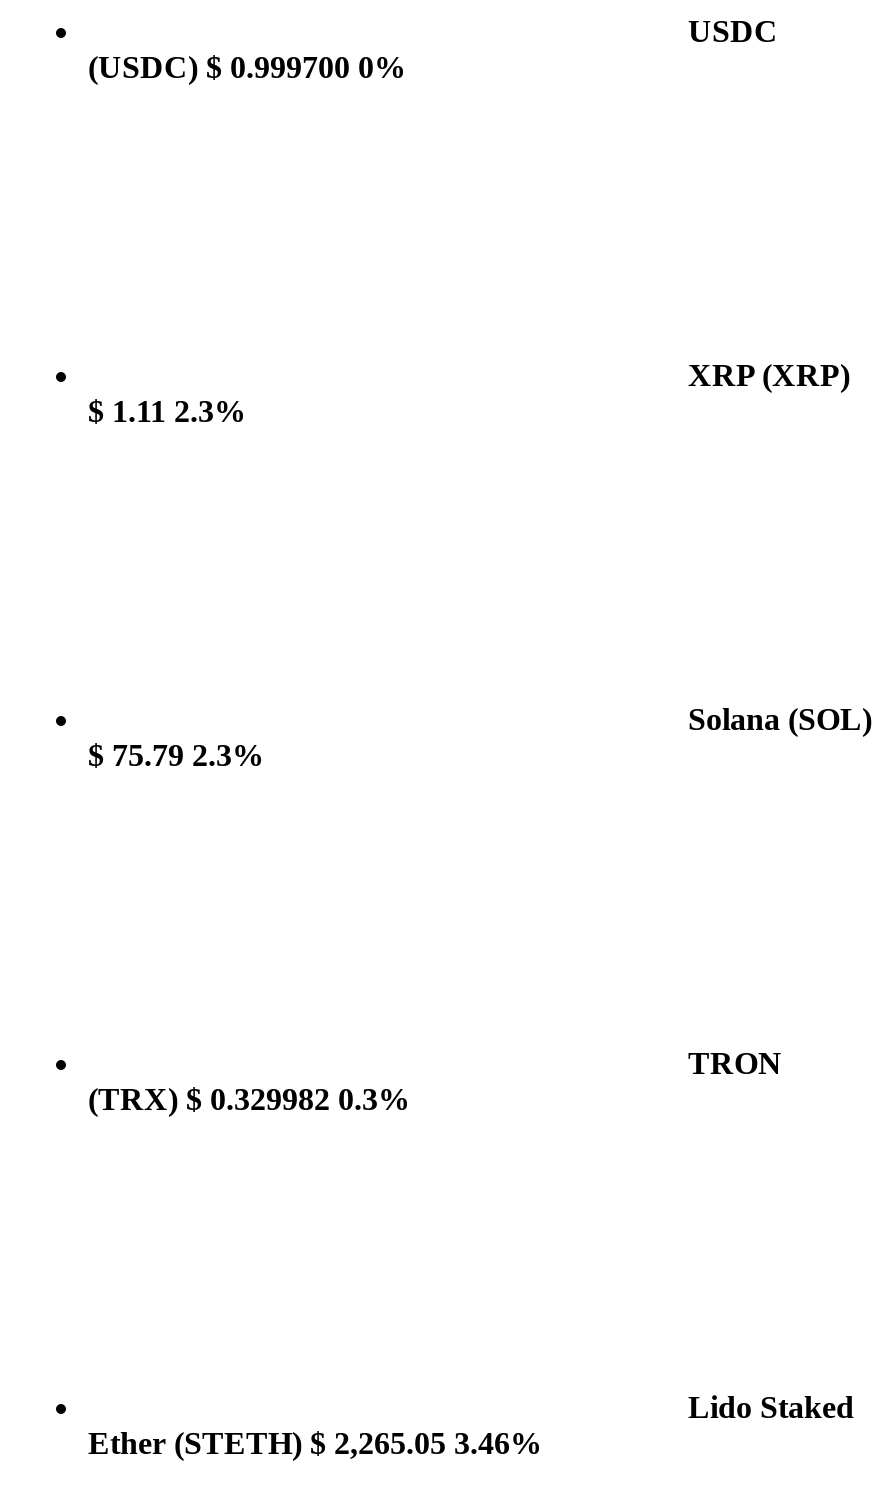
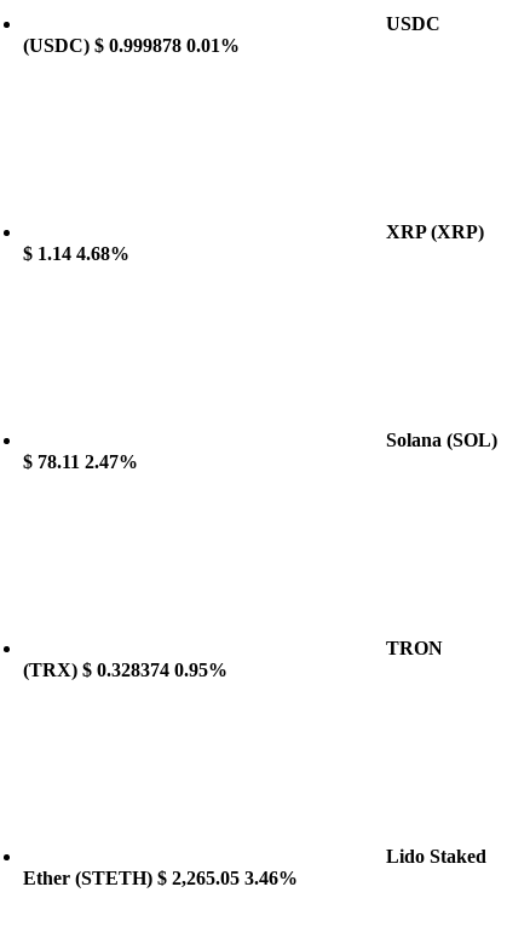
- (USDC) $ 0.999700 0%
+ (USDC) $ 0.999878 0.01%

- $ 1.11 2.3%
+ $ 1.14 4.68%

- $ 75.79 2.3%
+ $ 78.11 2.47%

- (TRX) $ 0.329982 0.3%
+ (TRX) $ 0.328374 0.95%
